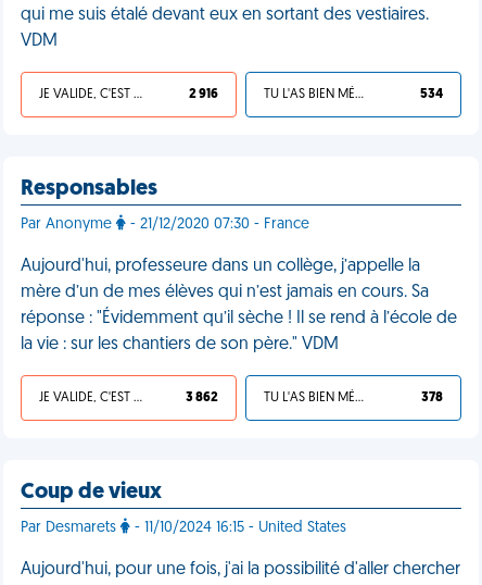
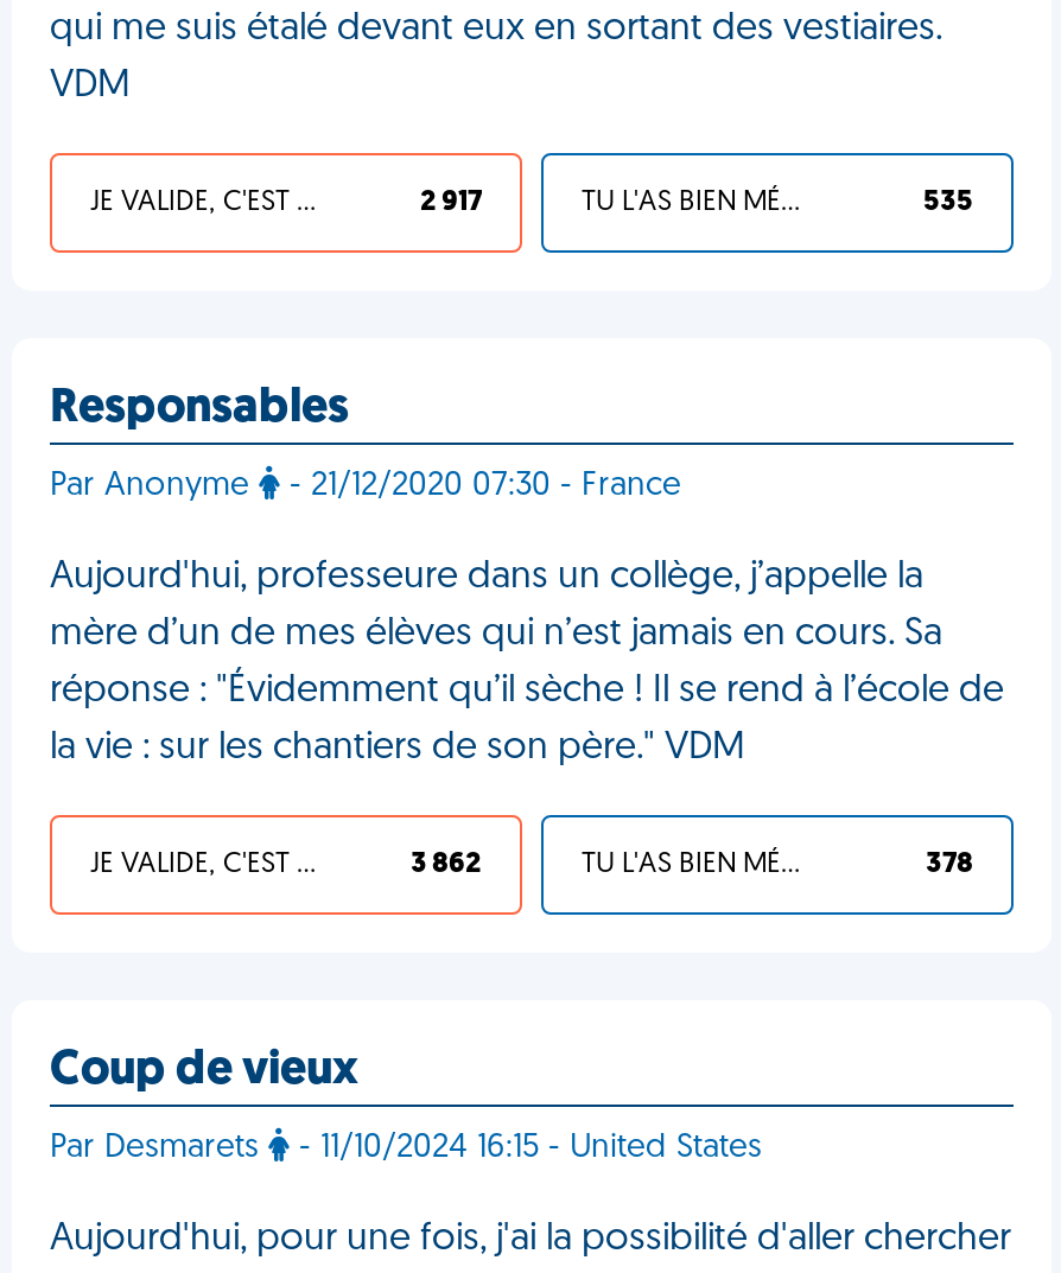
- 2 916
+ 2 917

- 534
+ 535
